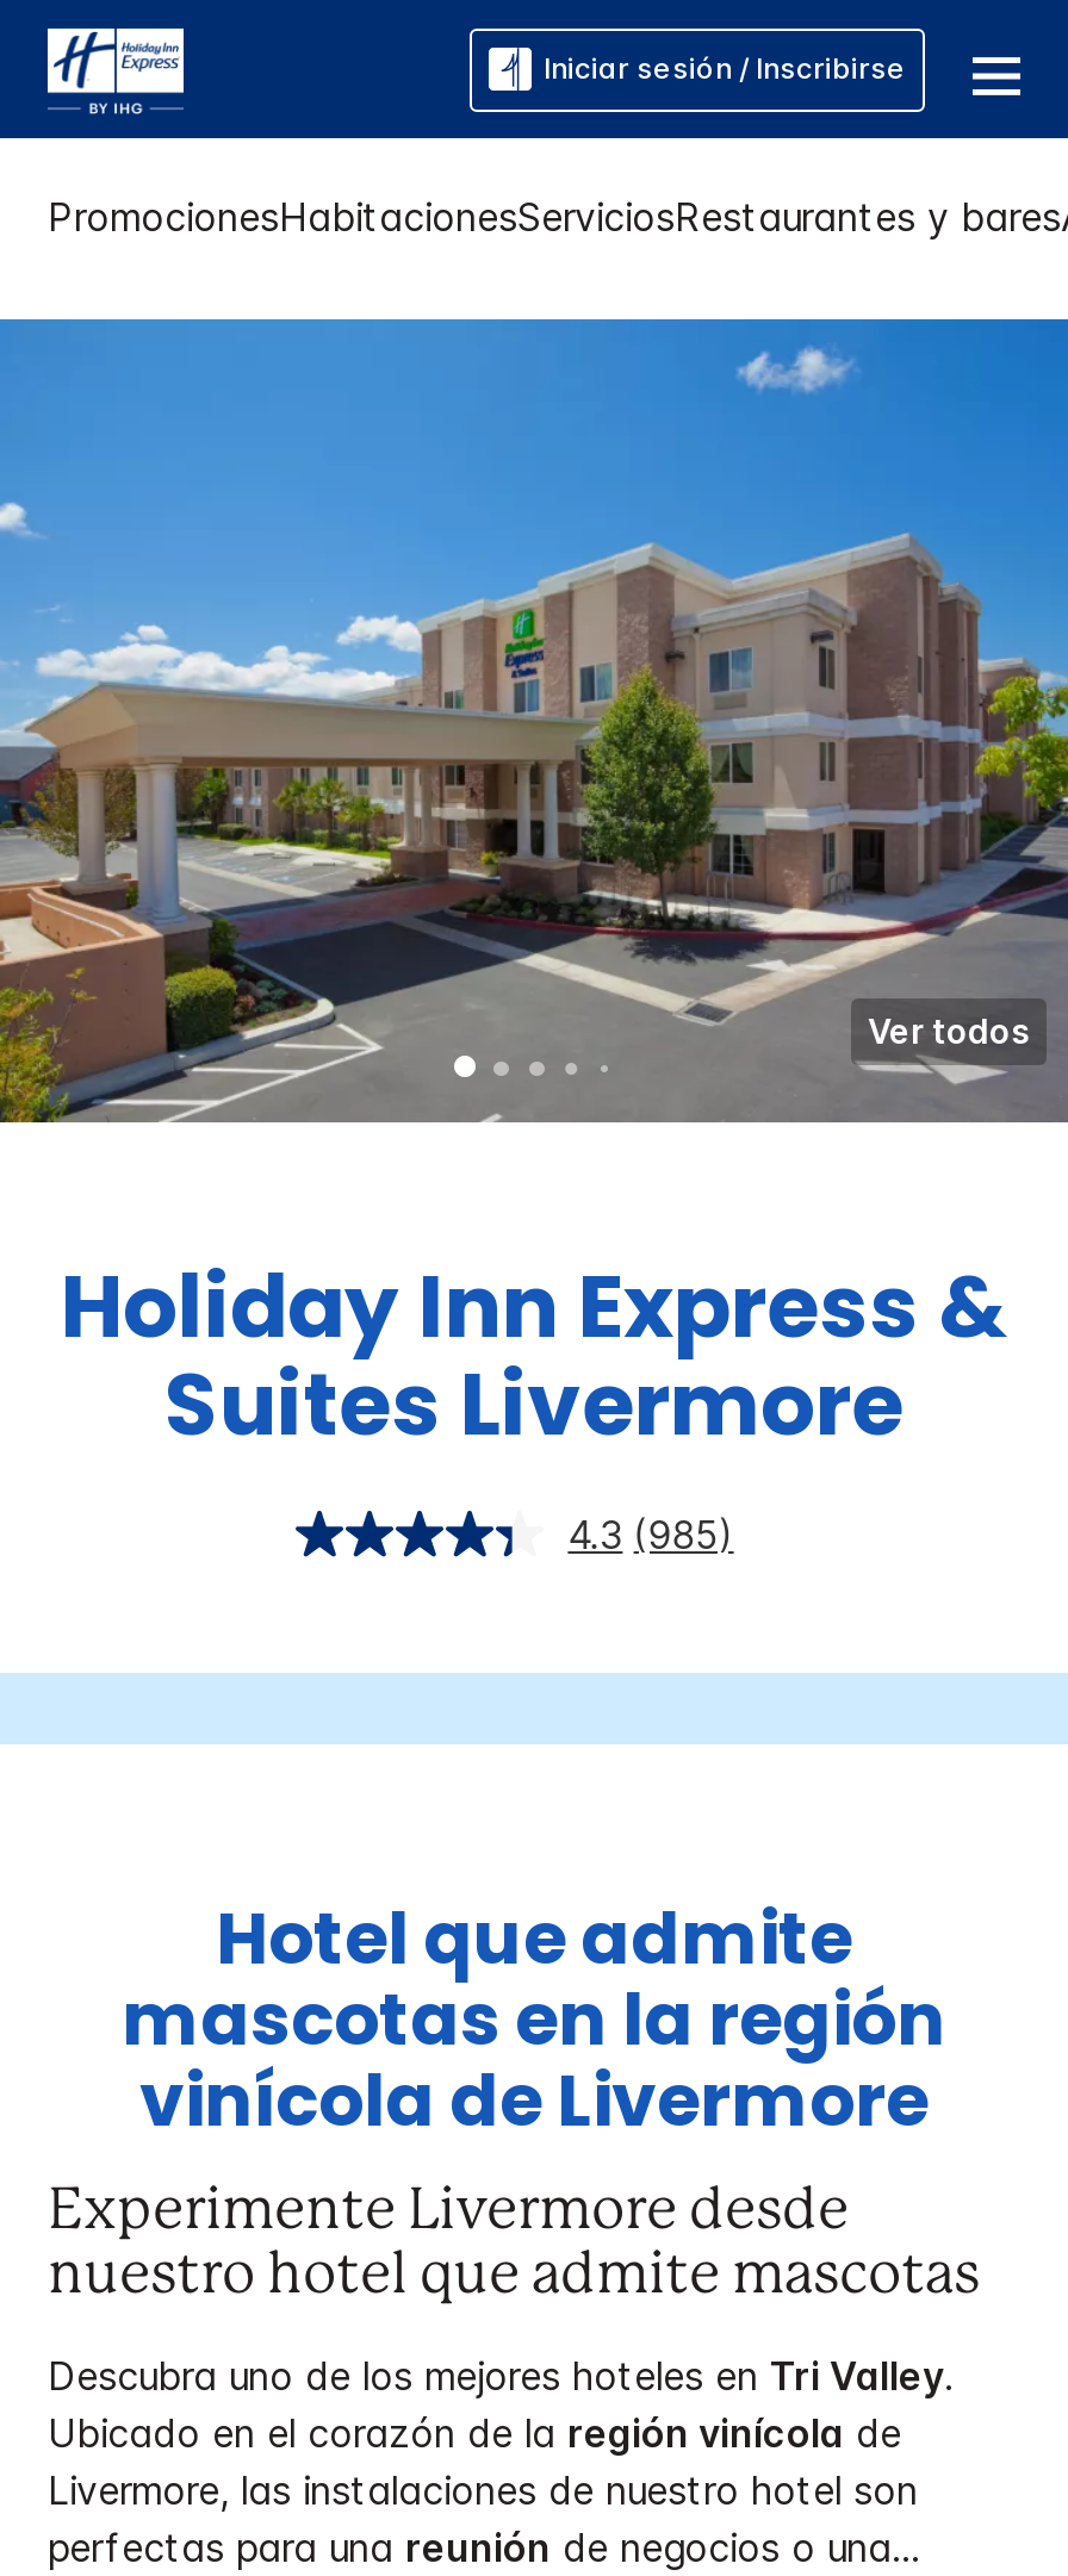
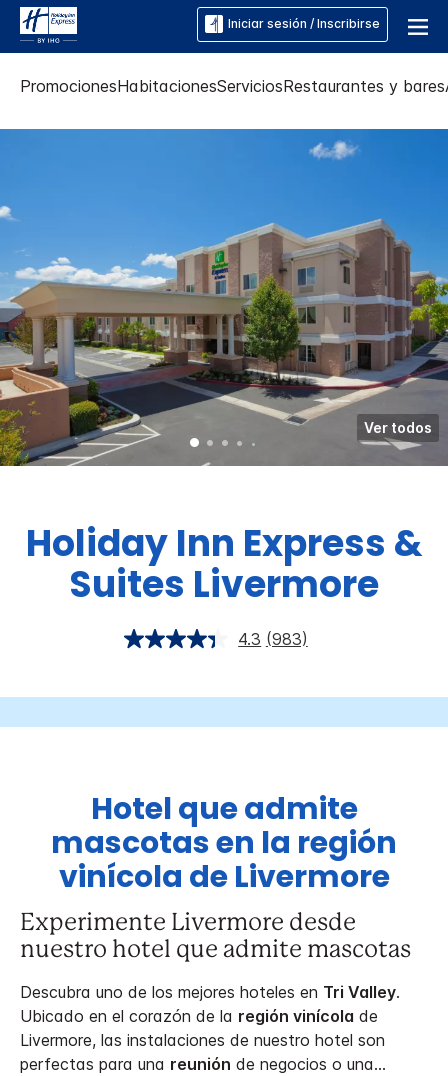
- 4.3 (985)
+ 4.3 (983)
